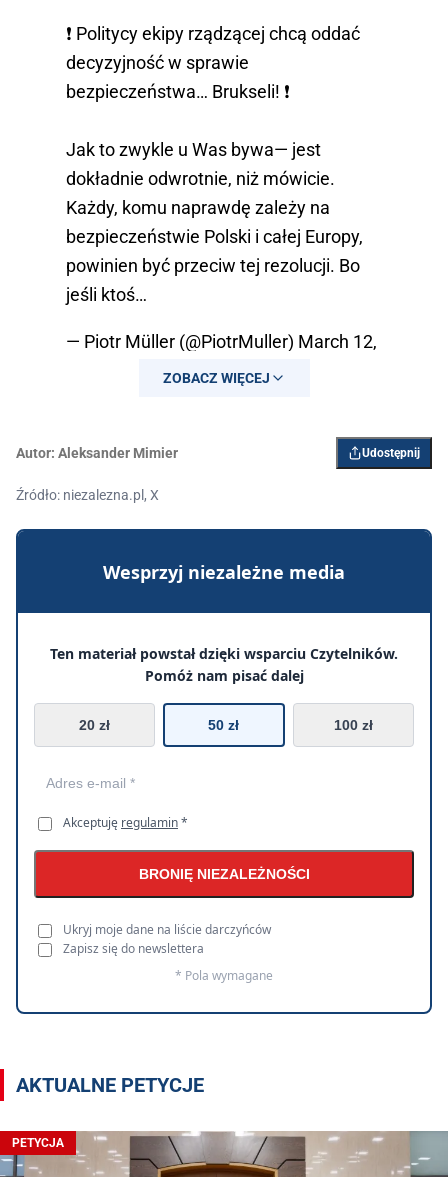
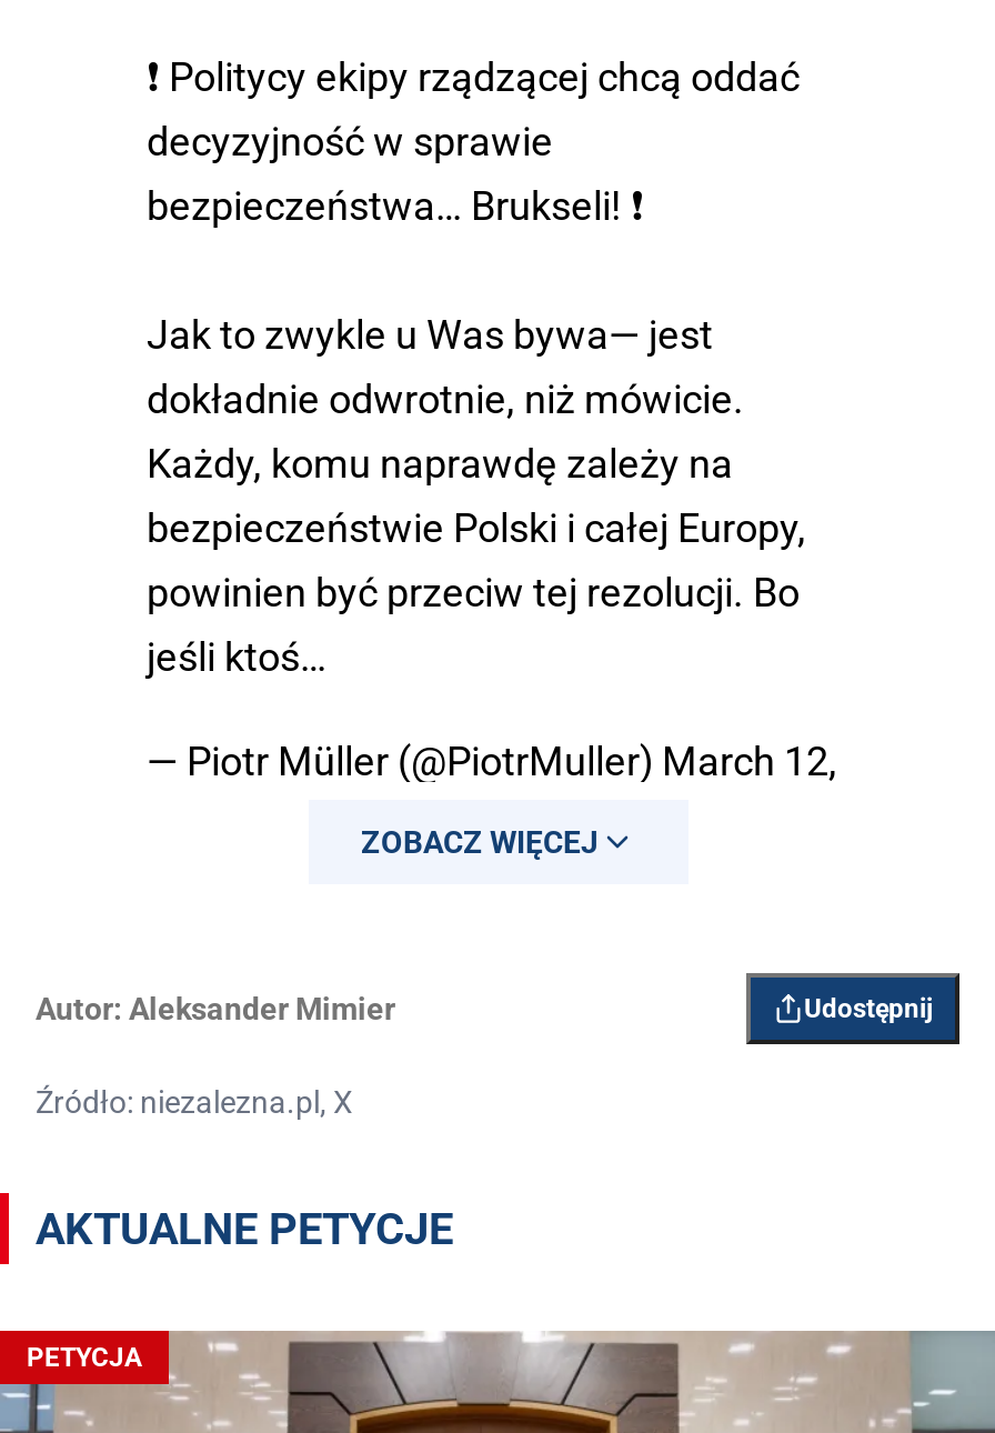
- [image]
- Wesprzyj niezależne media
- Ten materiał powstał dzięki wsparciu Czytelników.
- Pomóż nam pisać dalej
- 20 zł
- 50 zł
- 100 zł

- Akceptuję regulamin *
- BRONIĘ NIEZALEŻNOŚCI
- Ukryj moje dane na liście darczyńców
- Zapisz się do newslettera
- * Pola wymagane
